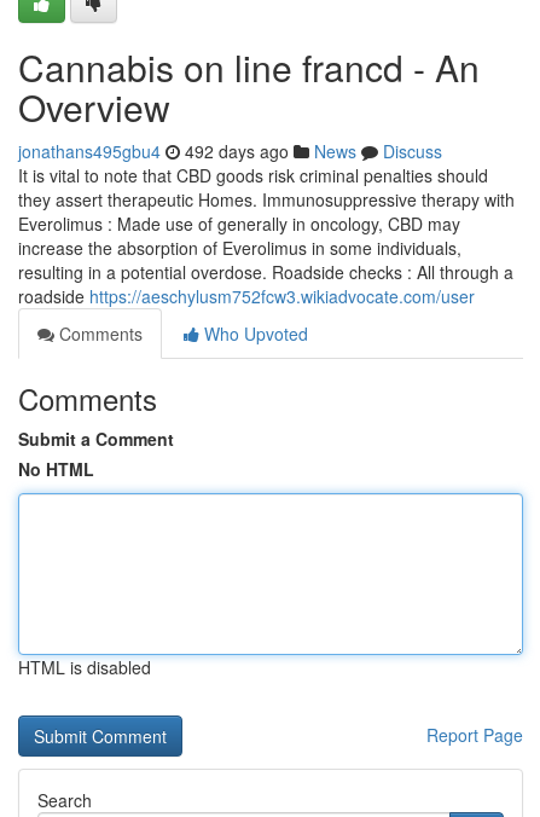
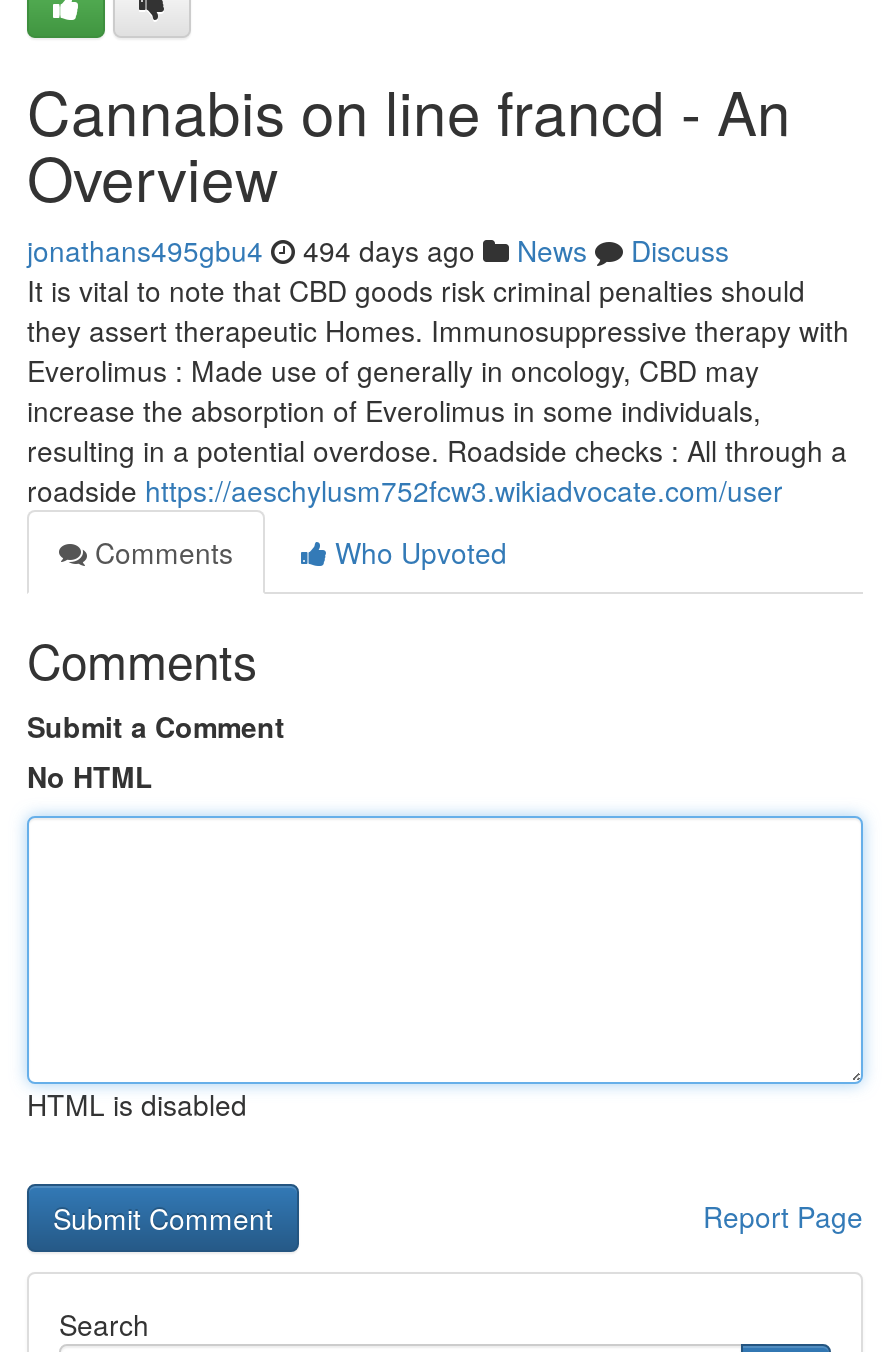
- jonathans495gbu4 492 days ago News Discuss
+ jonathans495gbu4 494 days ago News Discuss
